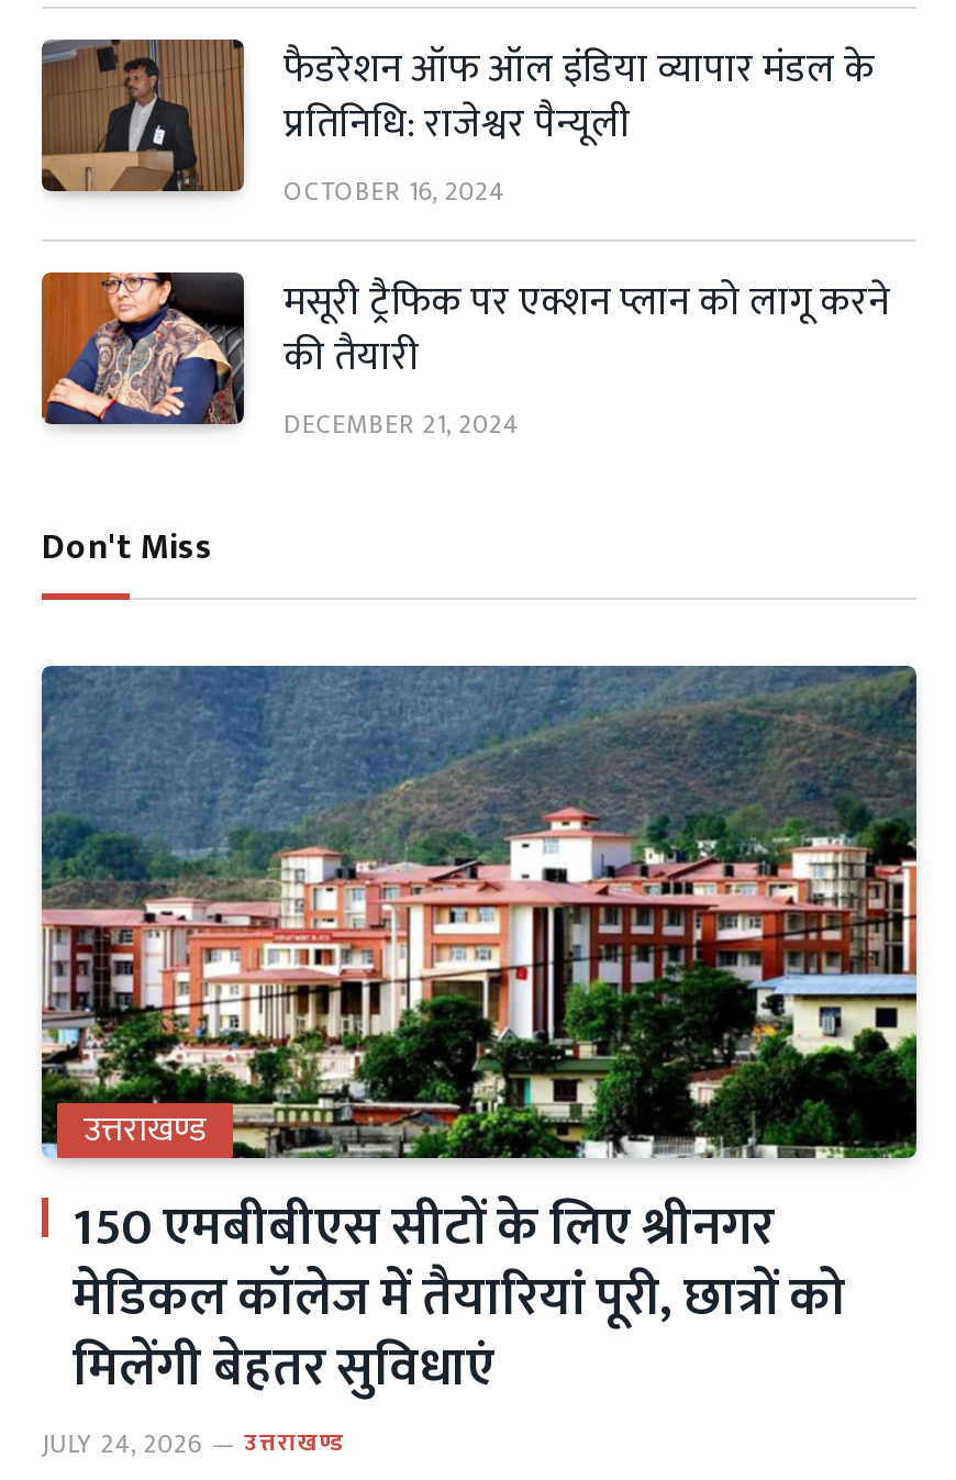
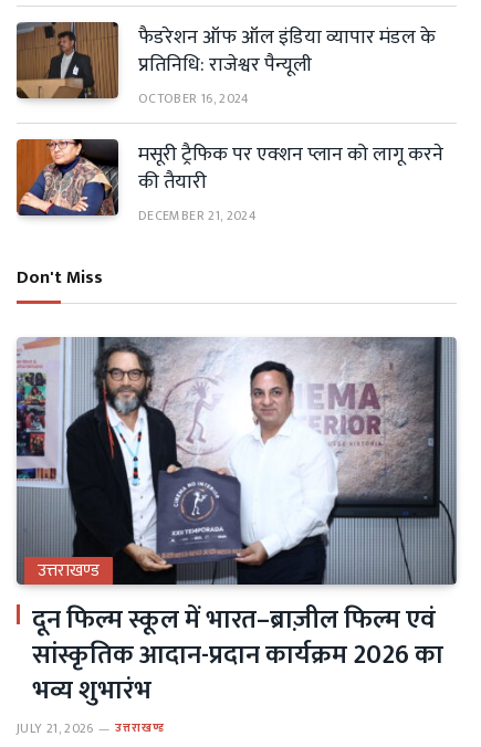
- [image]
- 150 एमबीबीएस सीटों के लिए श्रीनगर
- मेडिकल कॉलेज में तैयारियां पूरी, छात्रों को
- मिलेंगी बेहतर सुविधाएं
- JULY 24, 2026
+ [image]
+ दून फिल्म स्कूल में भारत–ब्राज़ील फिल्म एवं
+ सांस्कृतिक आदान-प्रदान कार्यक्रम 2026 का
+ भव्य शुभारंभ
+ JULY 21, 2026
